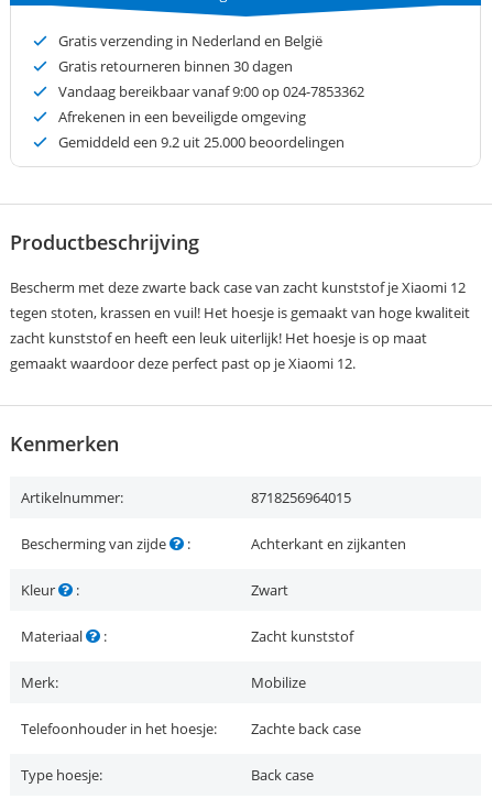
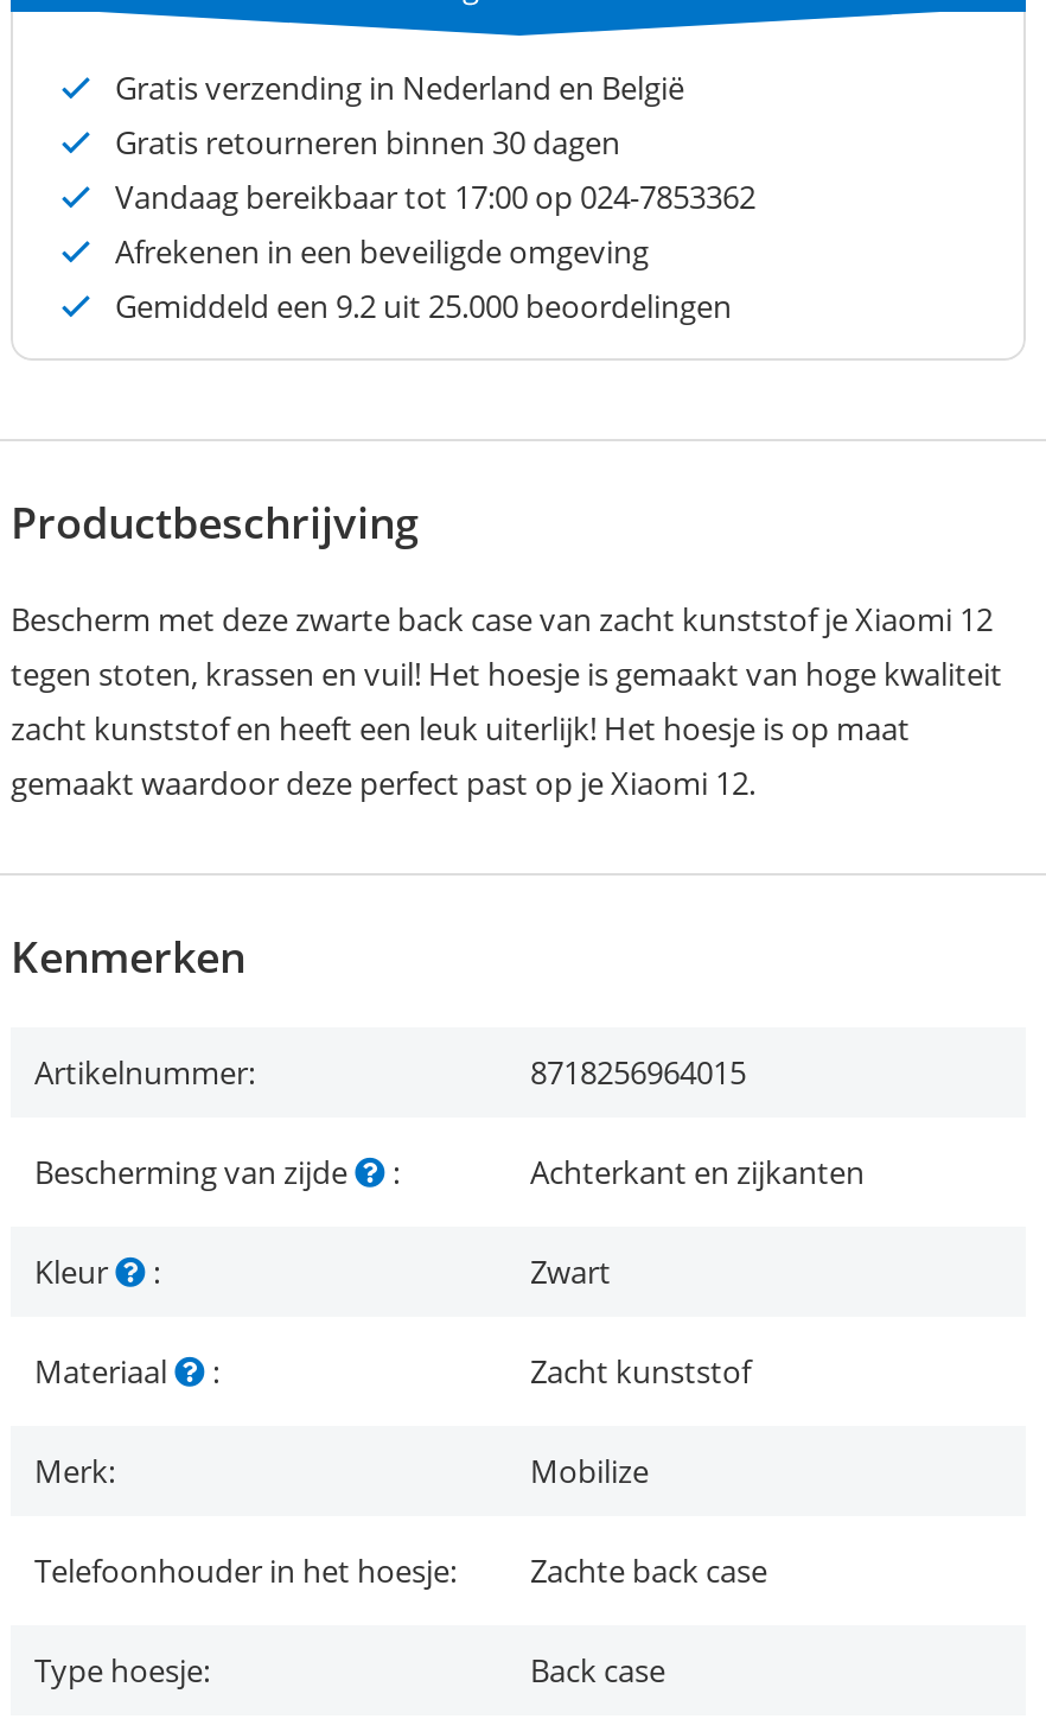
- Vandaag bereikbaar vanaf 9:00 op 024-7853362
+ Vandaag bereikbaar tot 17:00 op 024-7853362
